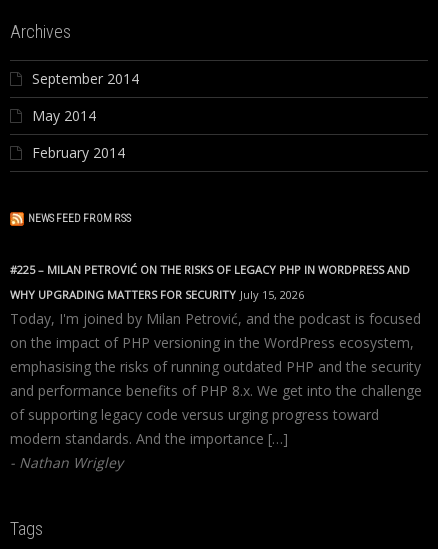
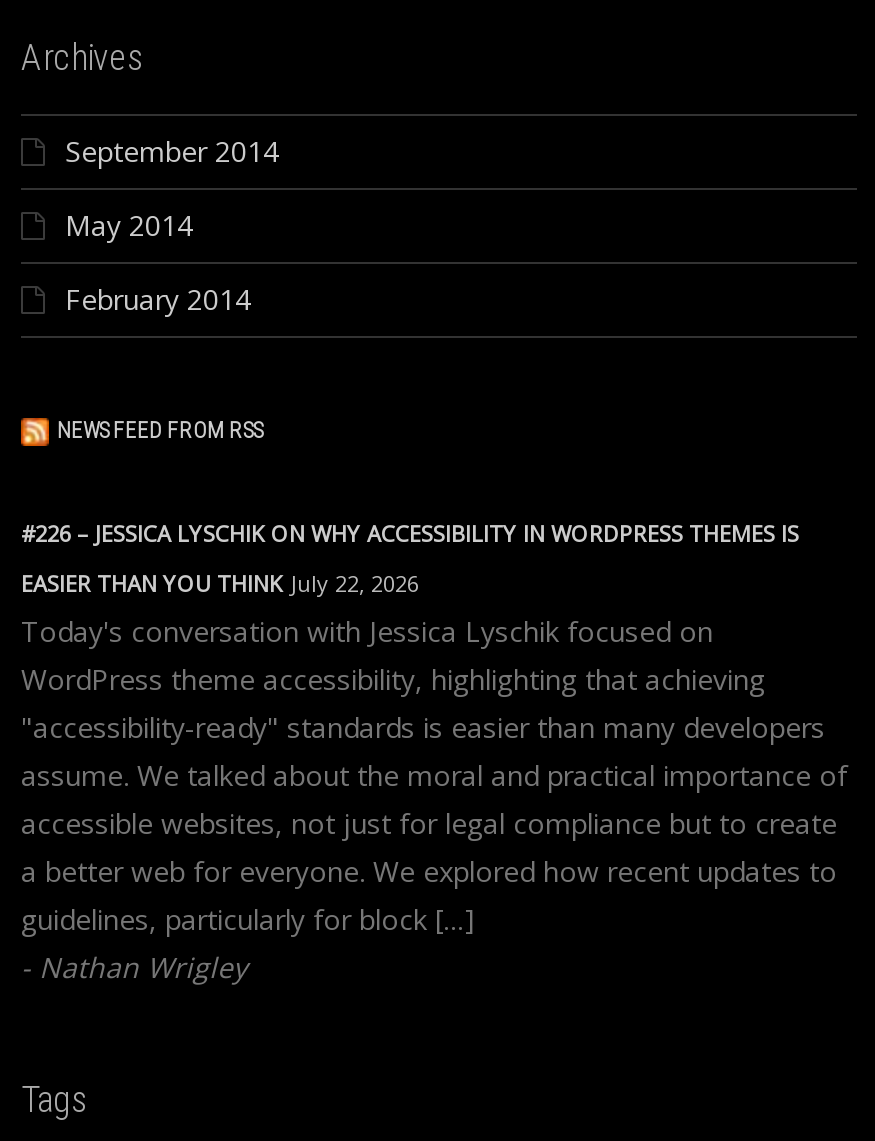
- #225 – MILAN PETROVIĆ ON THE RISKS OF LEGACY PHP IN WORDPRESS AND
+ #226 – JESSICA LYSCHIK ON WHY ACCESSIBILITY IN WORDPRESS THEMES IS

- WHY UPGRADING MATTERS FOR SECURITY July 15, 2026
- Today, I'm joined by Milan Petrović, and the podcast is focused
- on the impact of PHP versioning in the WordPress ecosystem,
- emphasising the risks of running outdated PHP and the security
- and performance benefits of PHP 8.x. We get into the challenge
- of supporting legacy code versus urging progress toward
- modern standards. And the importance […]
+ EASIER THAN YOU THINK July 22, 2026
+ Today's conversation with Jessica Lyschik focused on
+ WordPress theme accessibility, highlighting that achieving
+ "accessibility-ready" standards is easier than many developers
+ assume. We talked about the moral and practical importance of
+ accessible websites, not just for legal compliance but to create
+ a better web for everyone. We explored how recent updates to
+ guidelines, particularly for block […]
